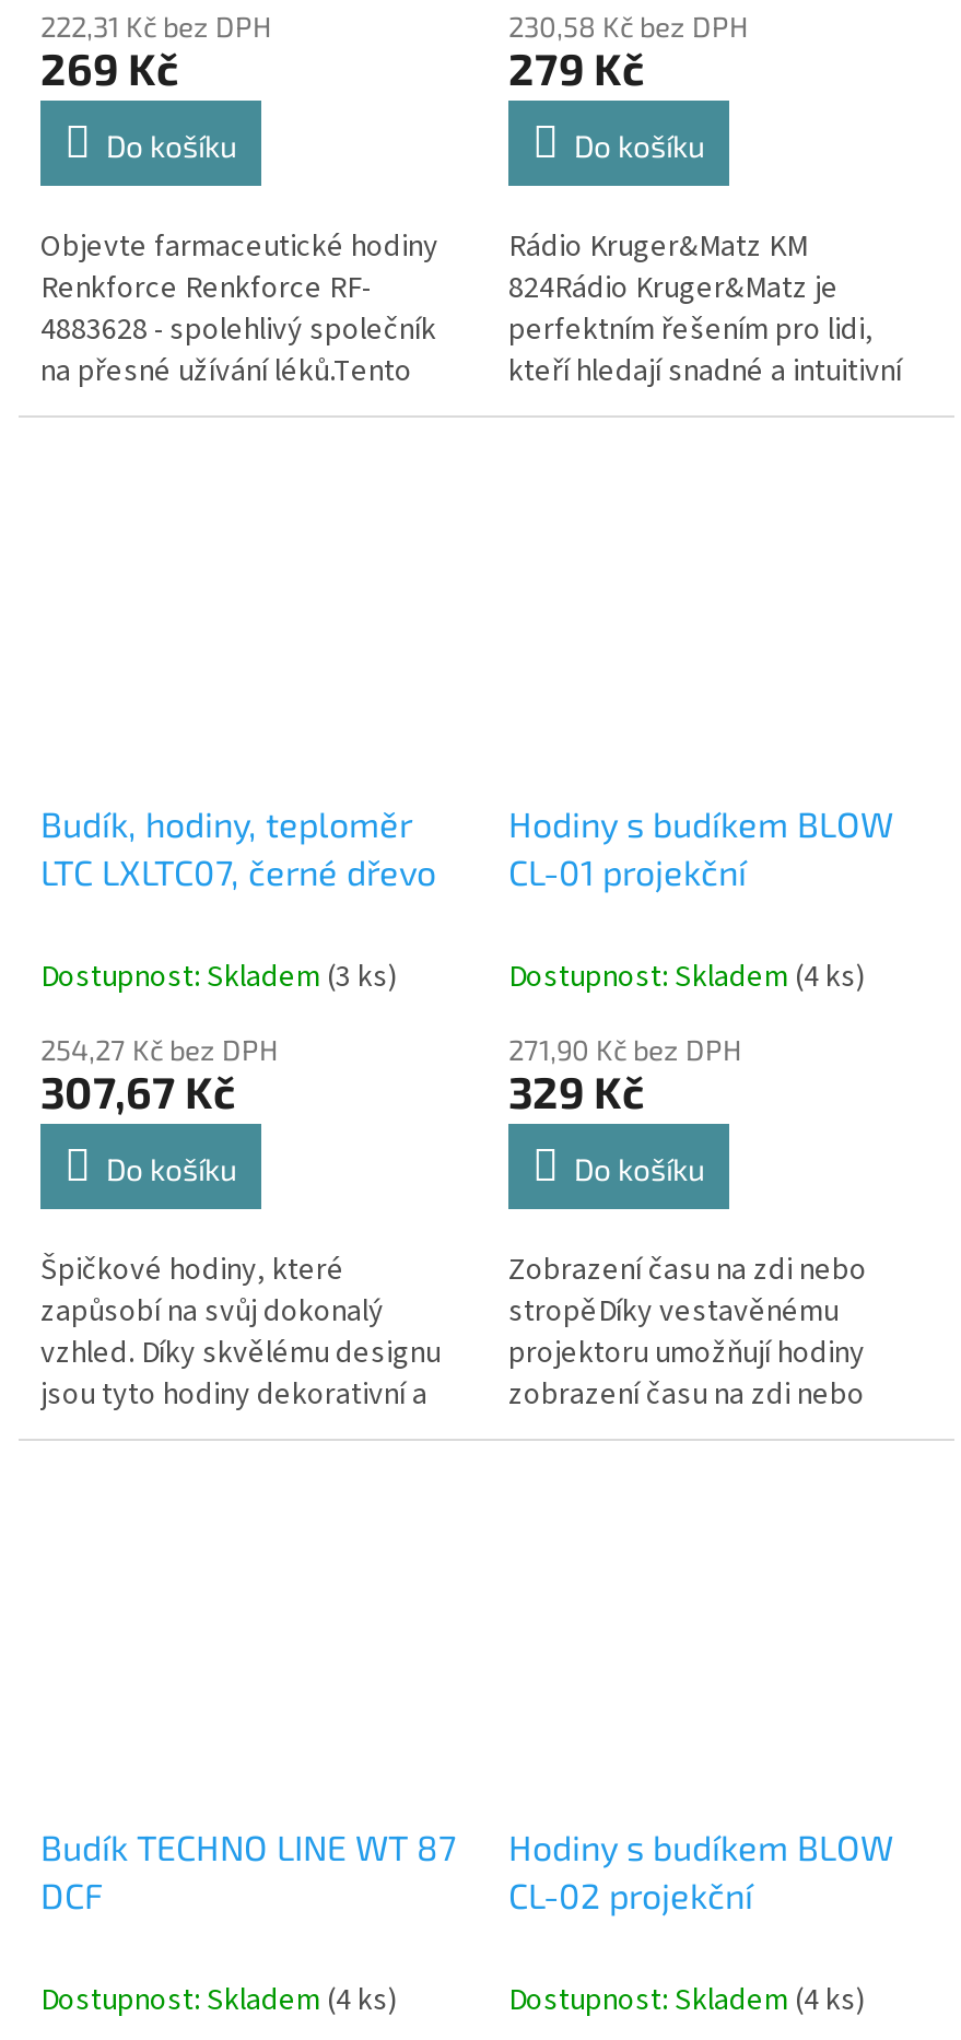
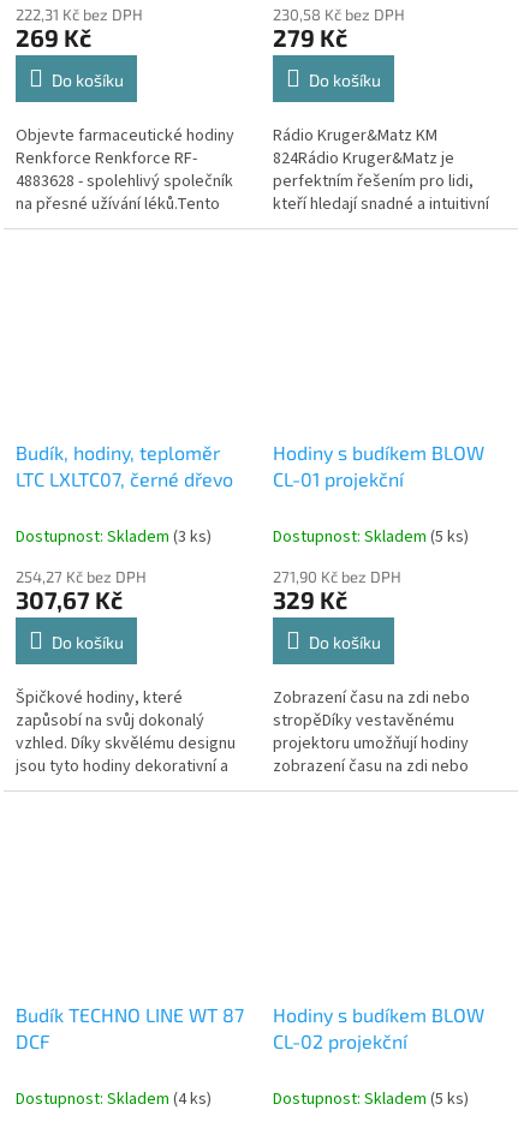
- Dostupnost: Skladem (4 ks)
+ Dostupnost: Skladem (5 ks)

- Dostupnost: Skladem (4 ks)
+ Dostupnost: Skladem (5 ks)
